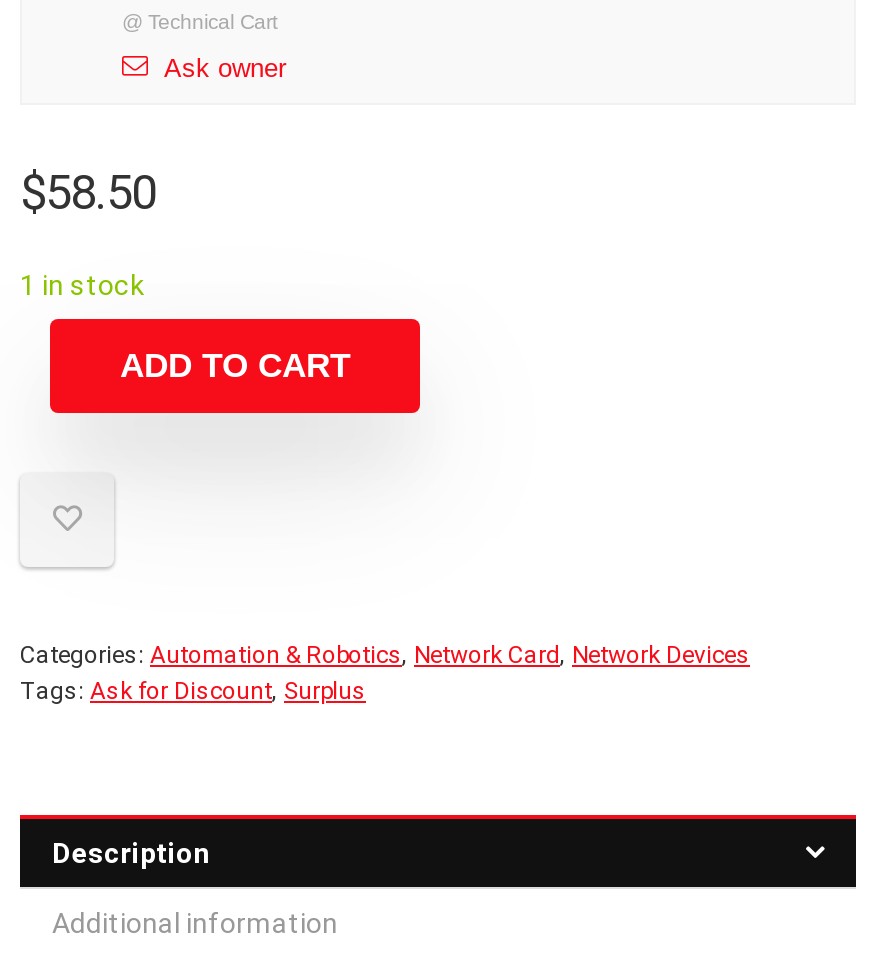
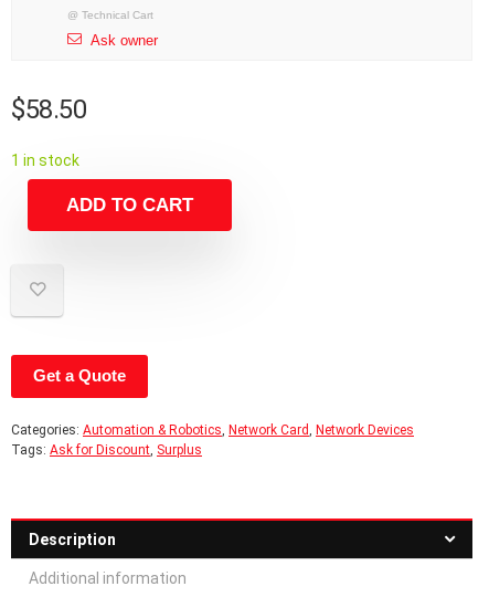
+ Get a Quote
